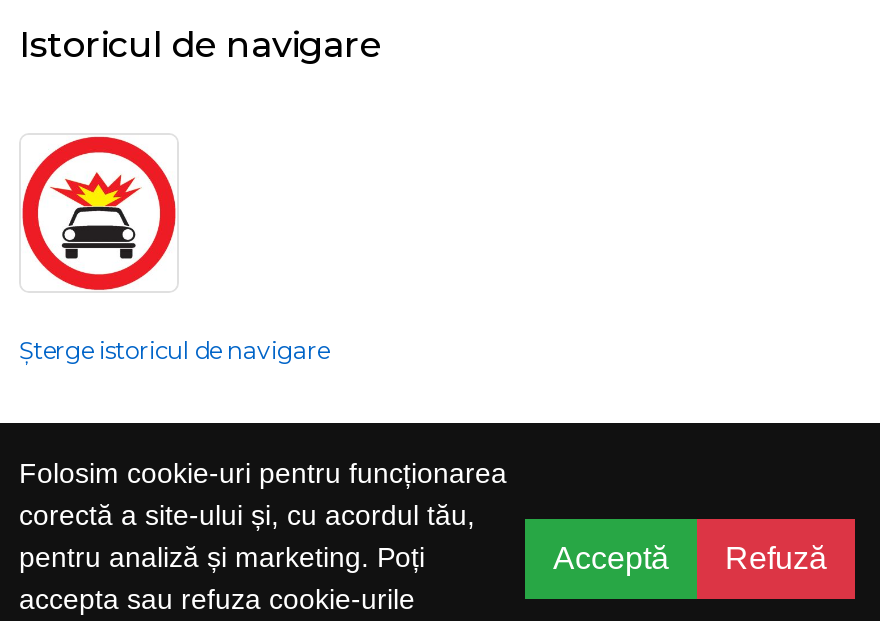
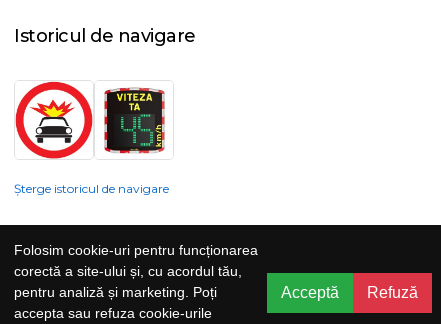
+ [image]
